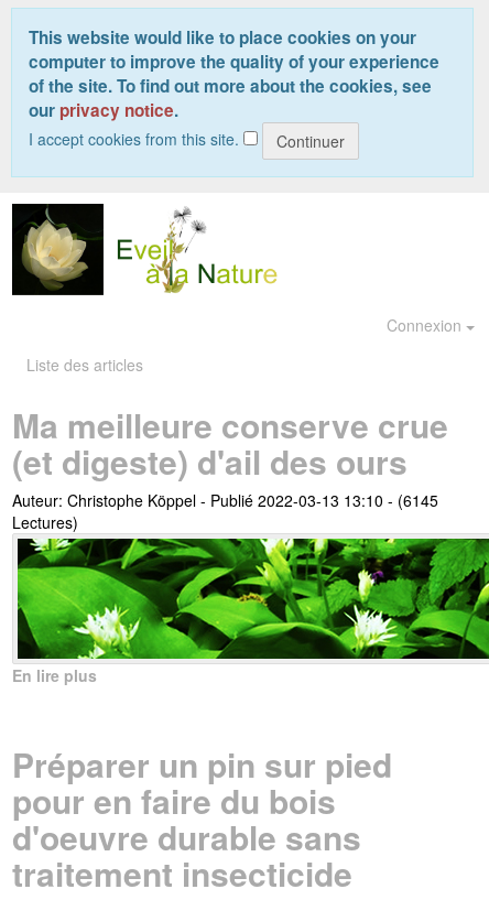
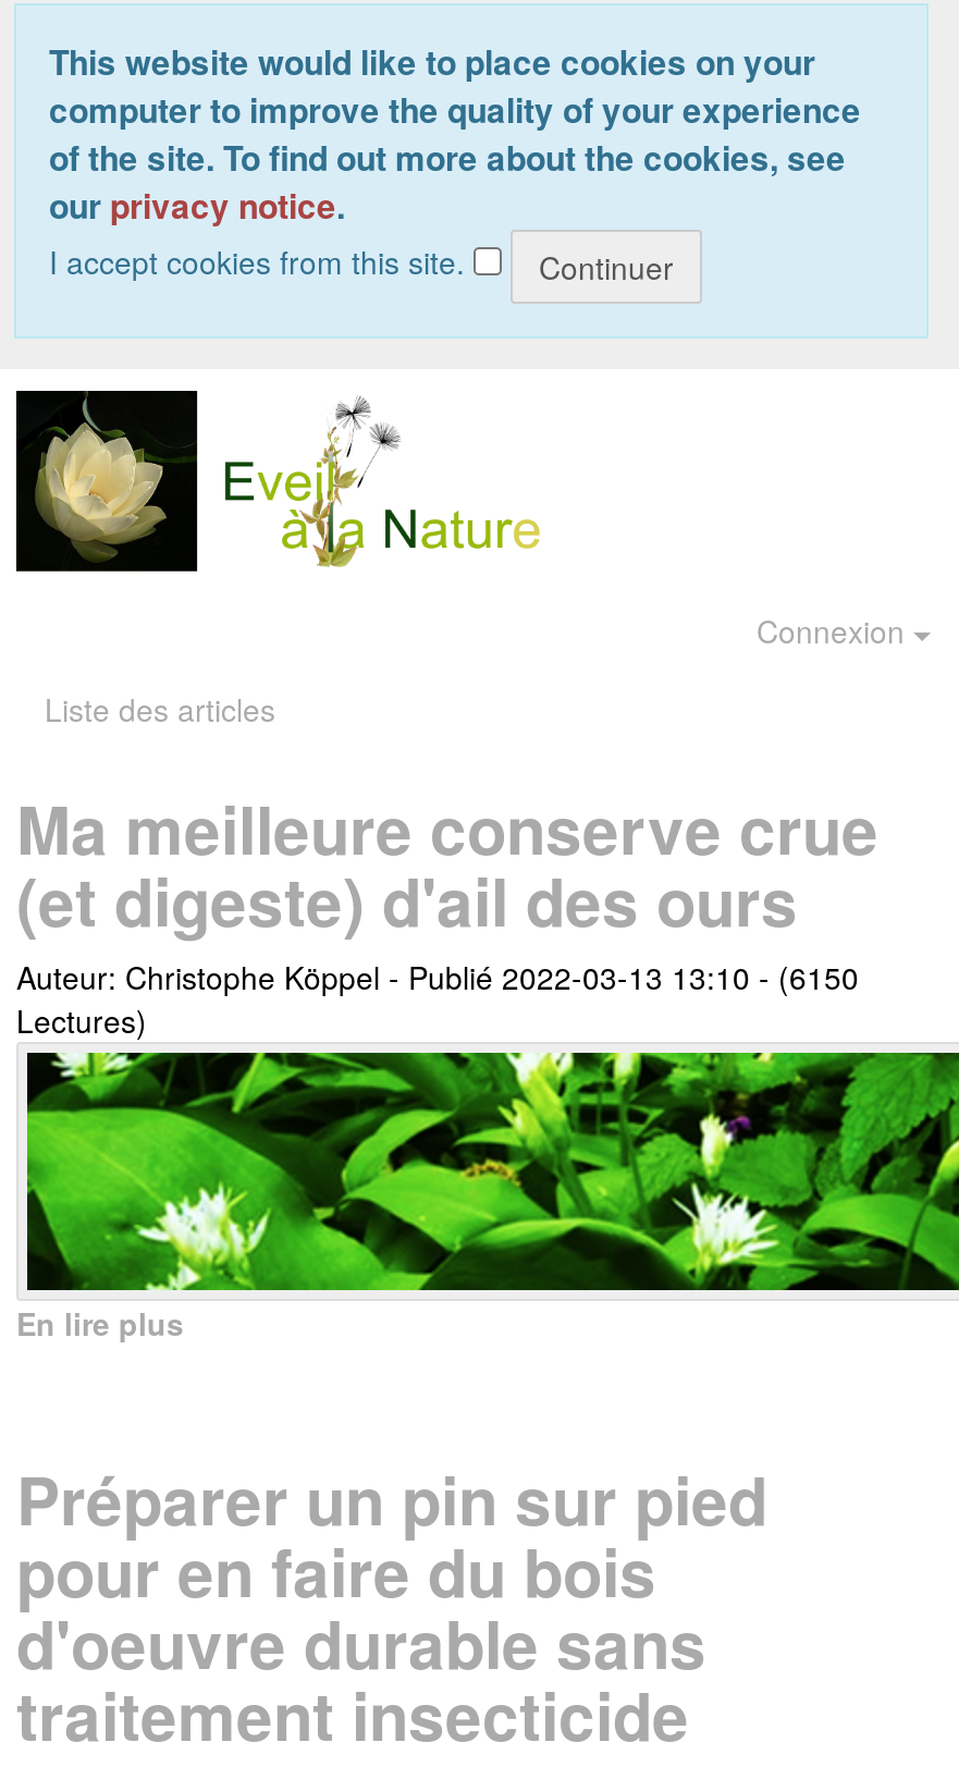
- Auteur: Christophe Köppel - Publié 2022-03-13 13:10 - (6145
+ Auteur: Christophe Köppel - Publié 2022-03-13 13:10 - (6150
